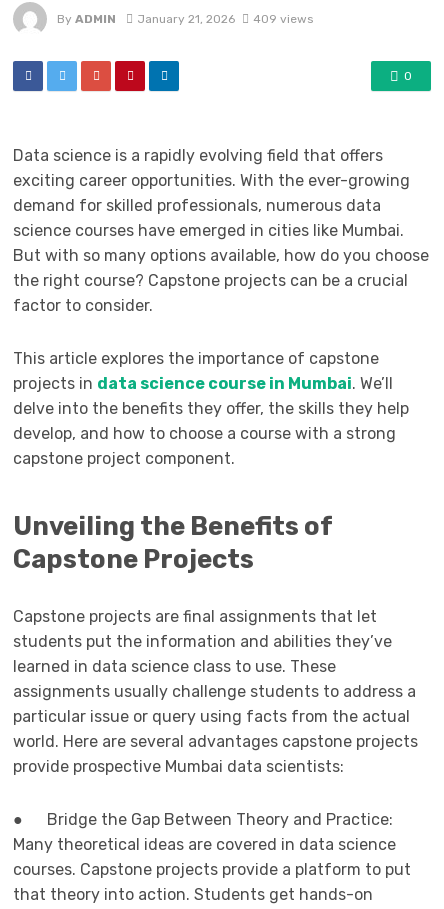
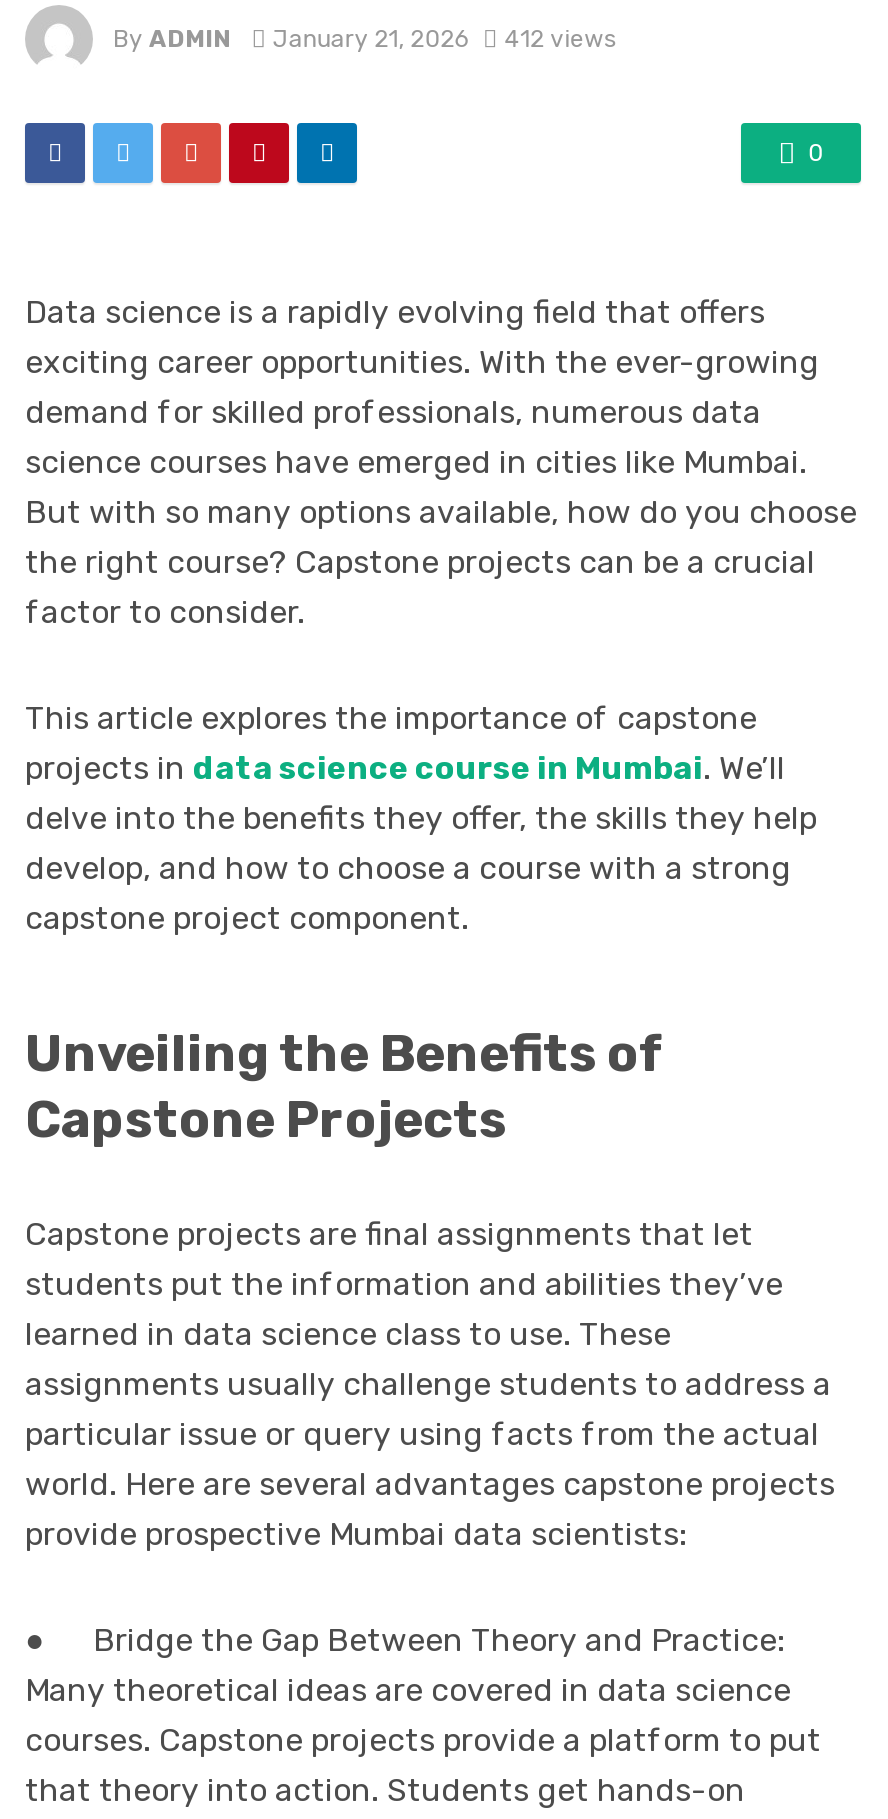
- By ADMIN January 21, 2026 409 views
+ By ADMIN January 21, 2026 412 views
